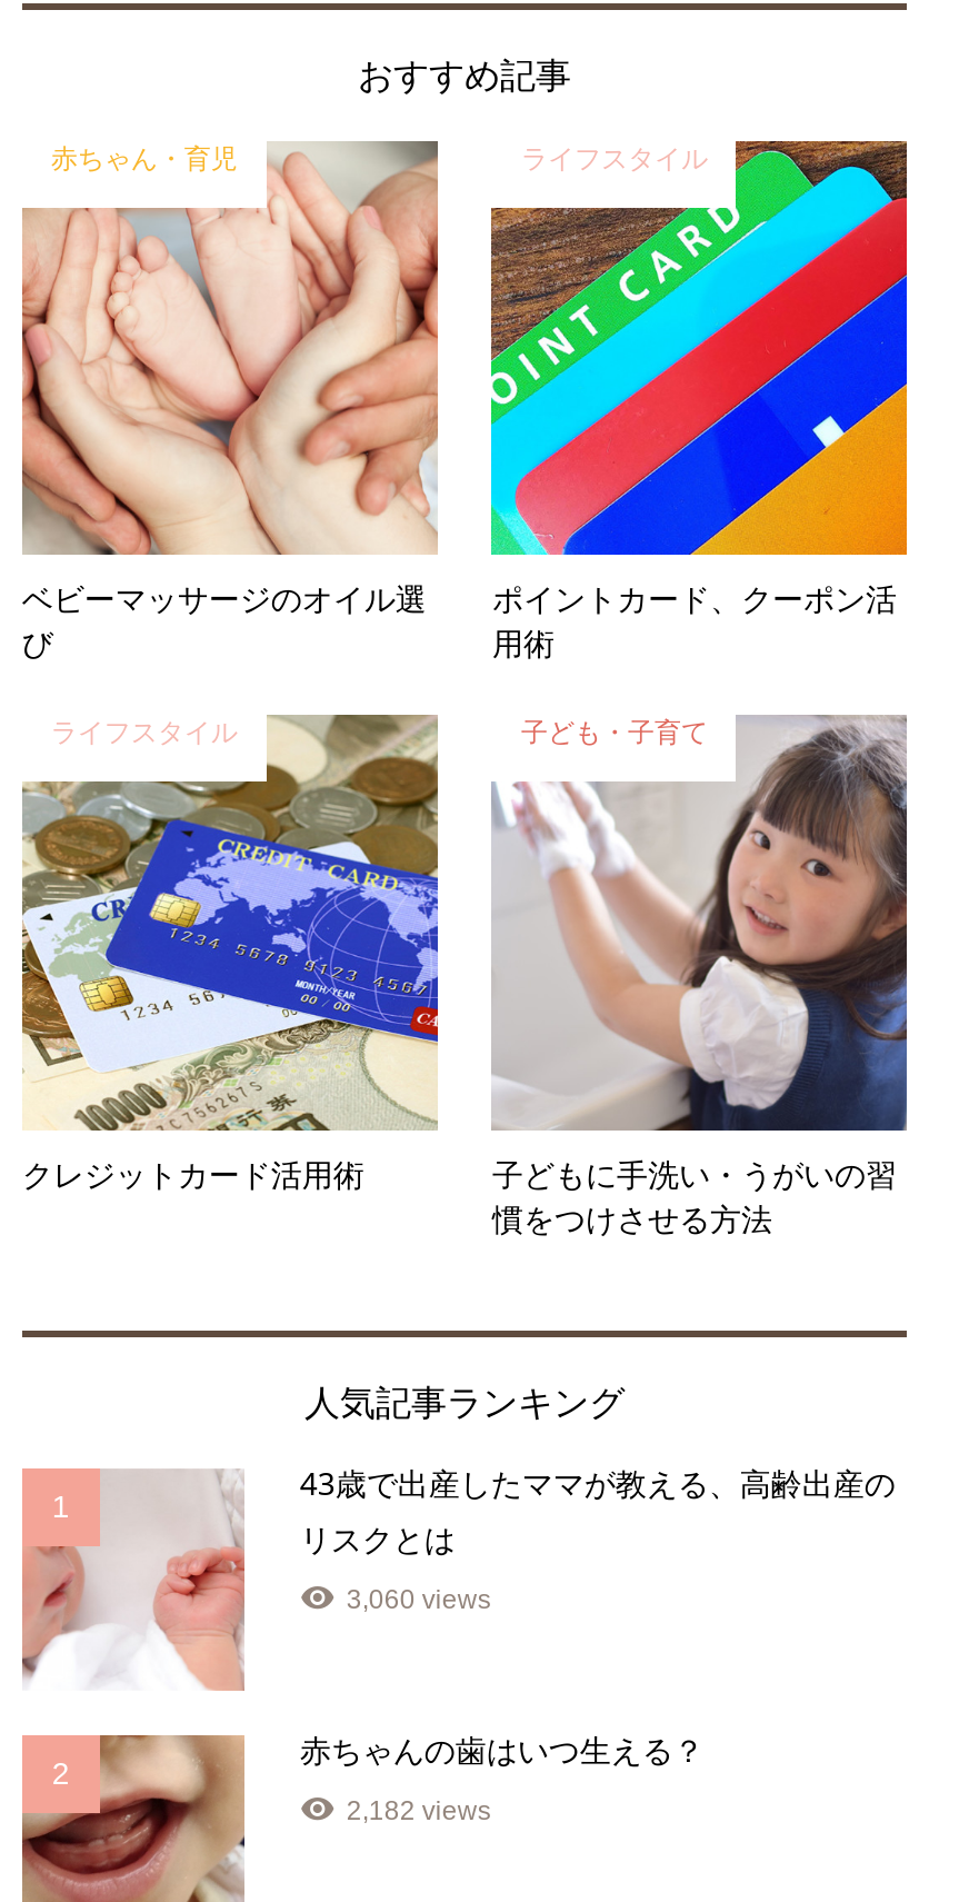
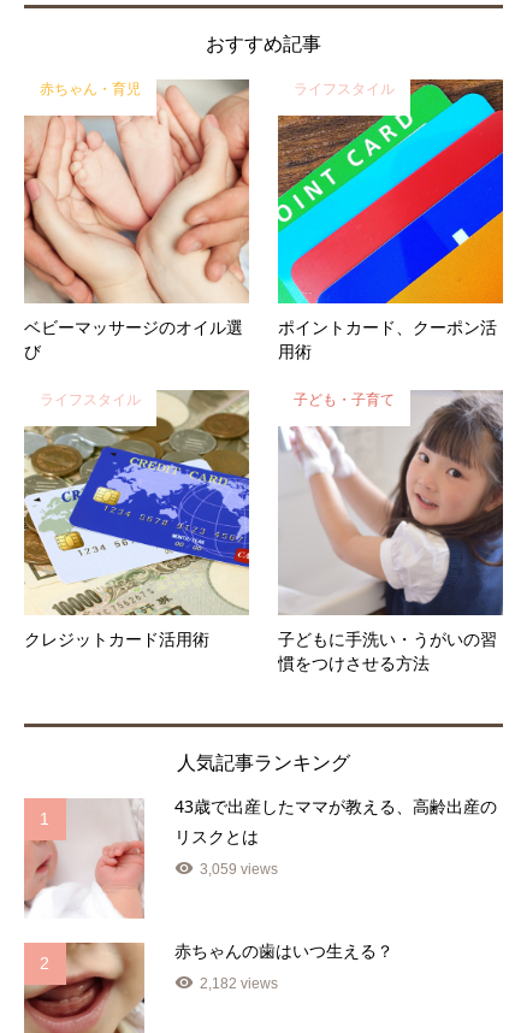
- 3,060 views
+ 3,059 views
